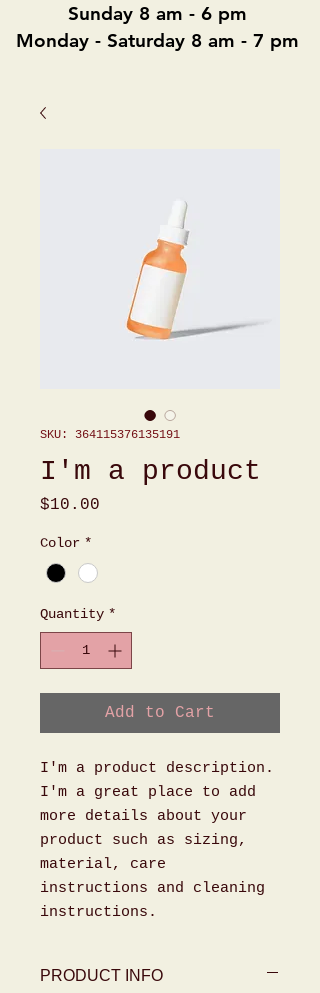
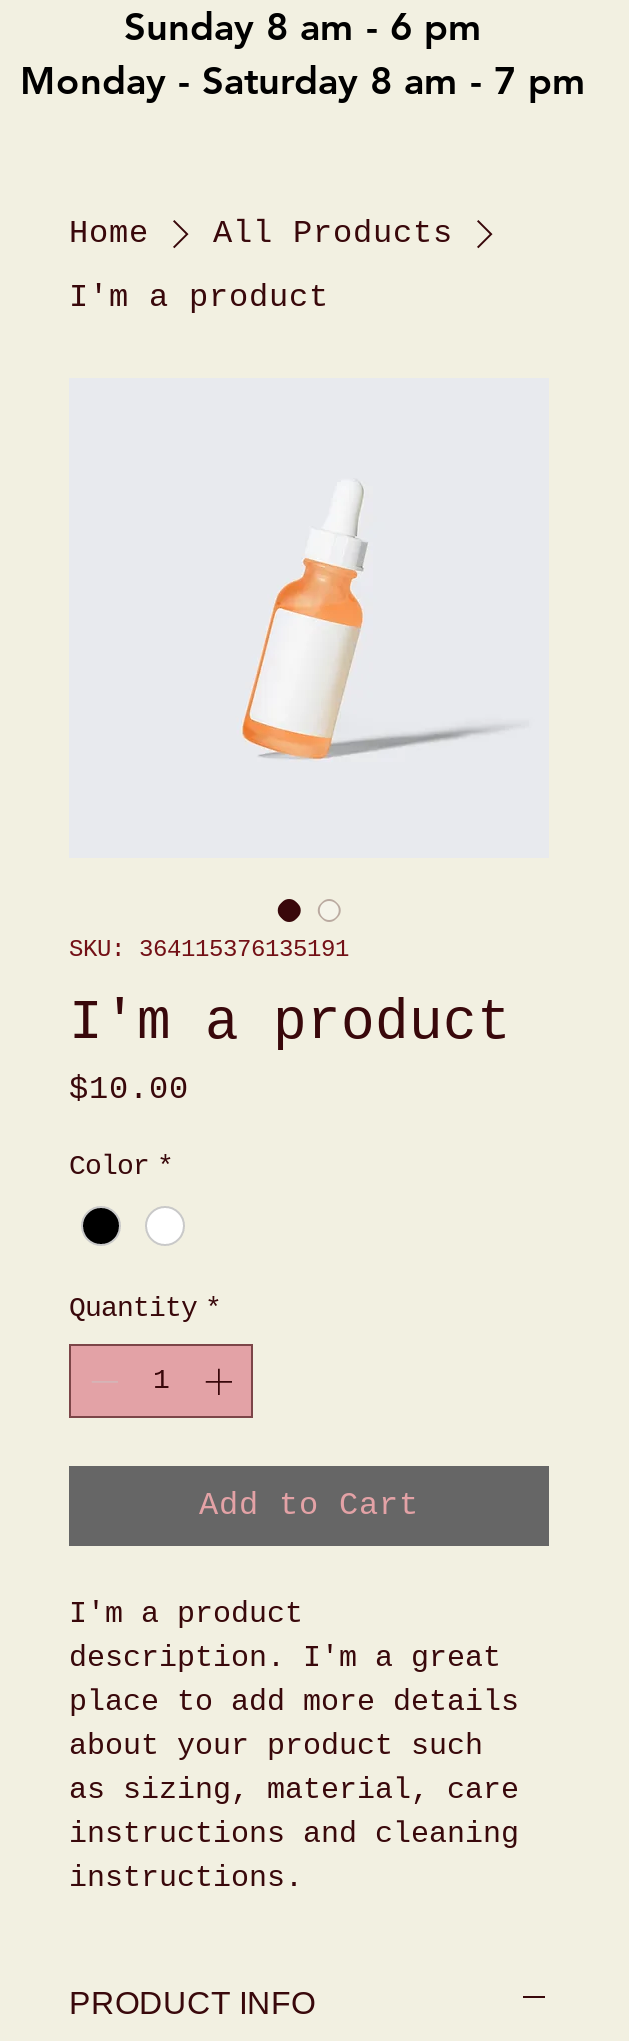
+ Home
+ All Products
+ I'm a product

moved down: [image]
